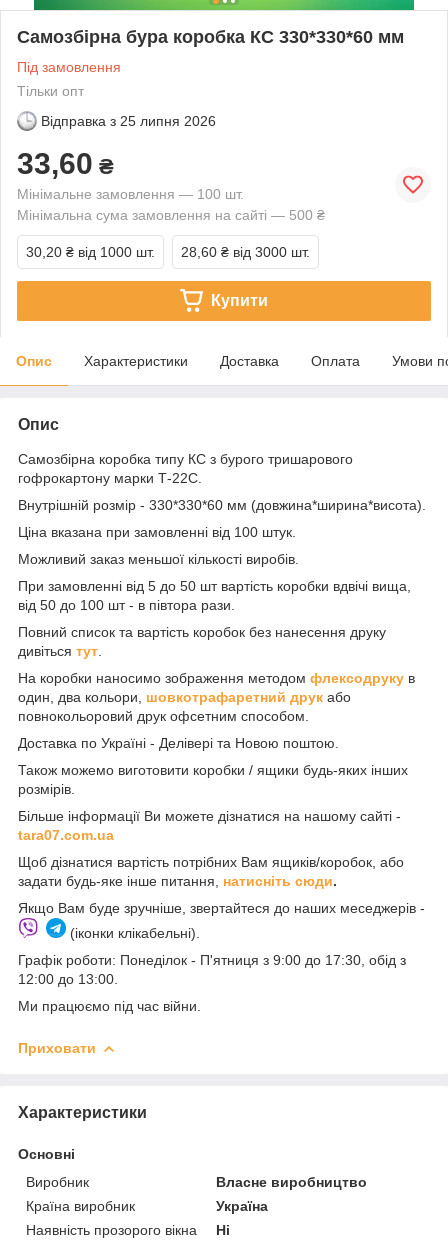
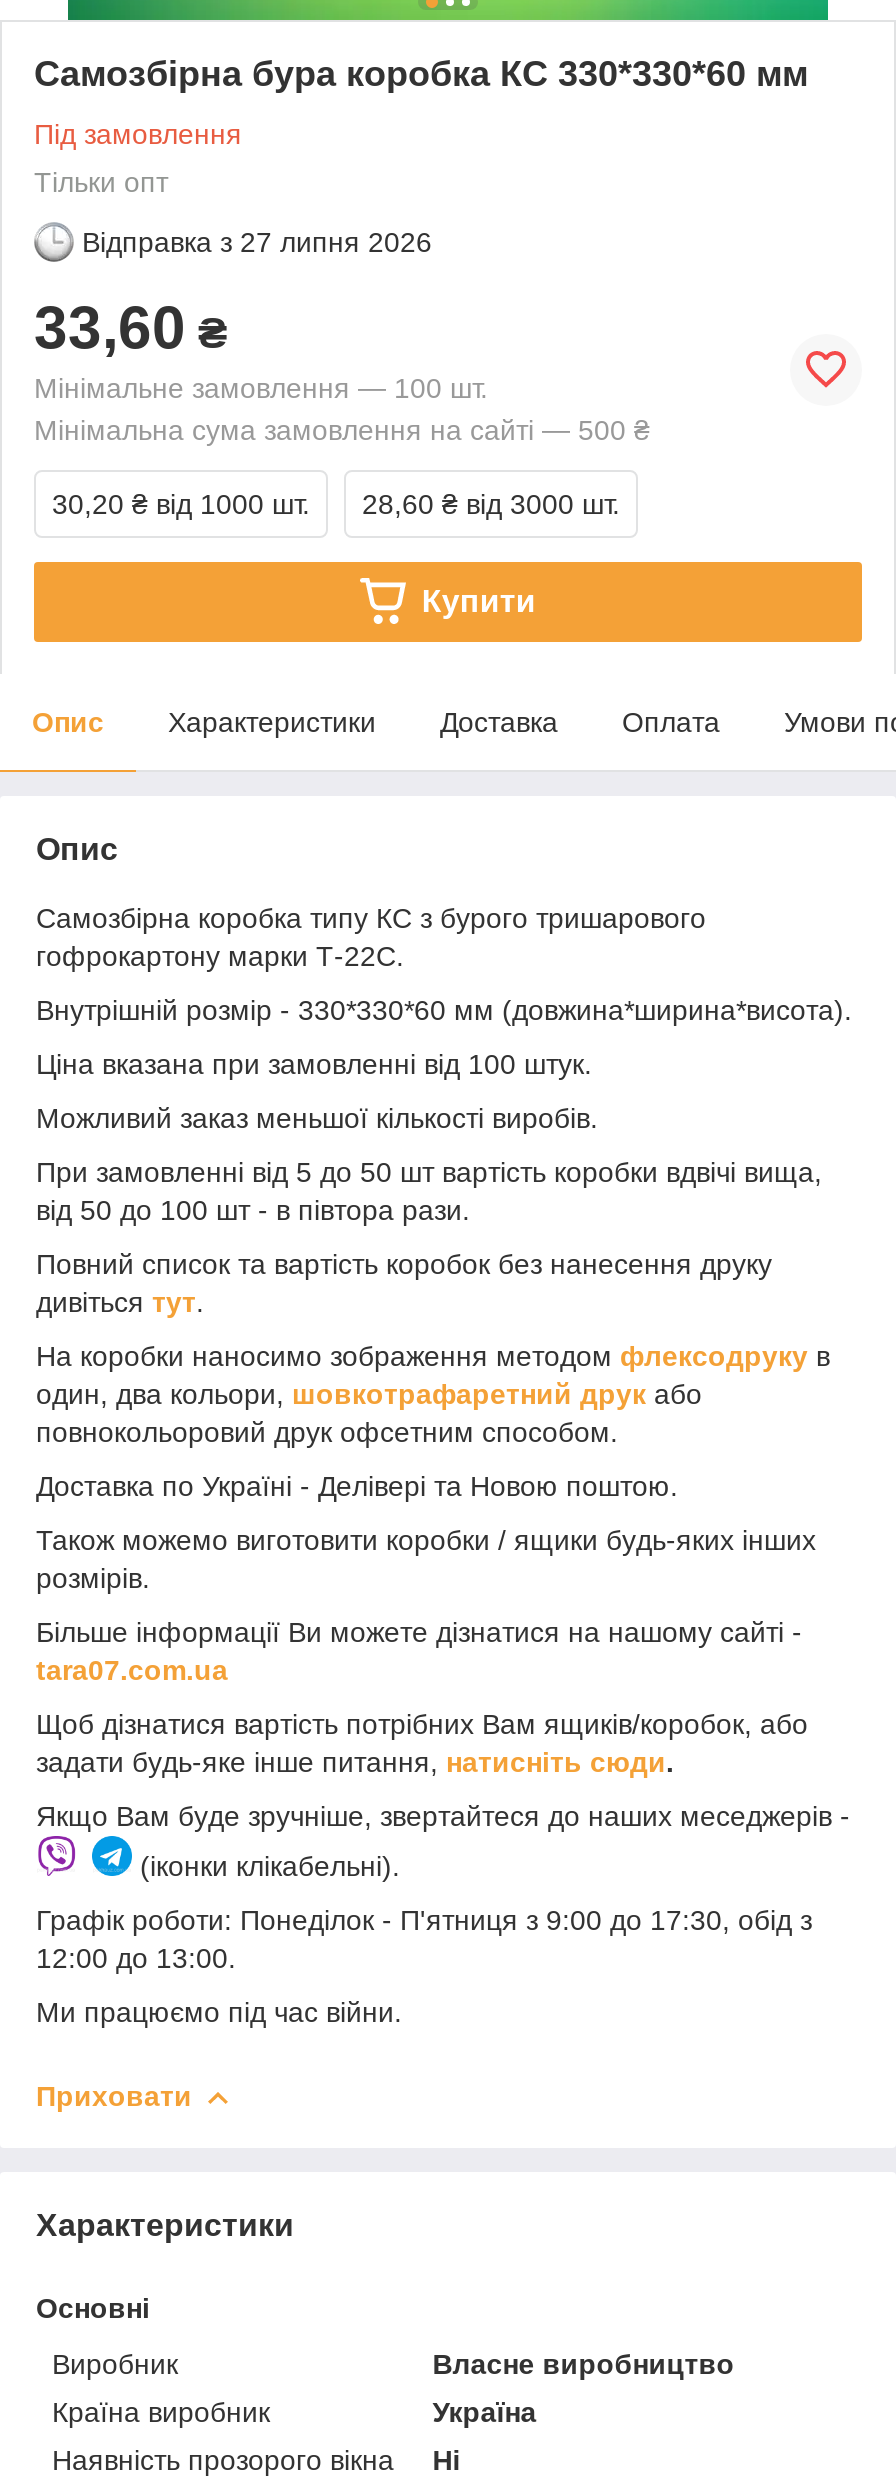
- Відправка з 25 липня 2026
+ Відправка з 27 липня 2026
